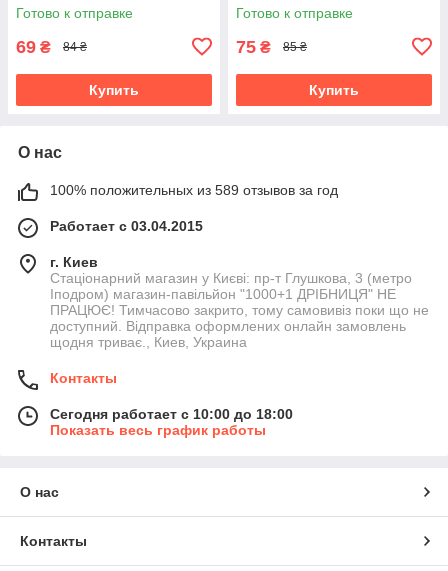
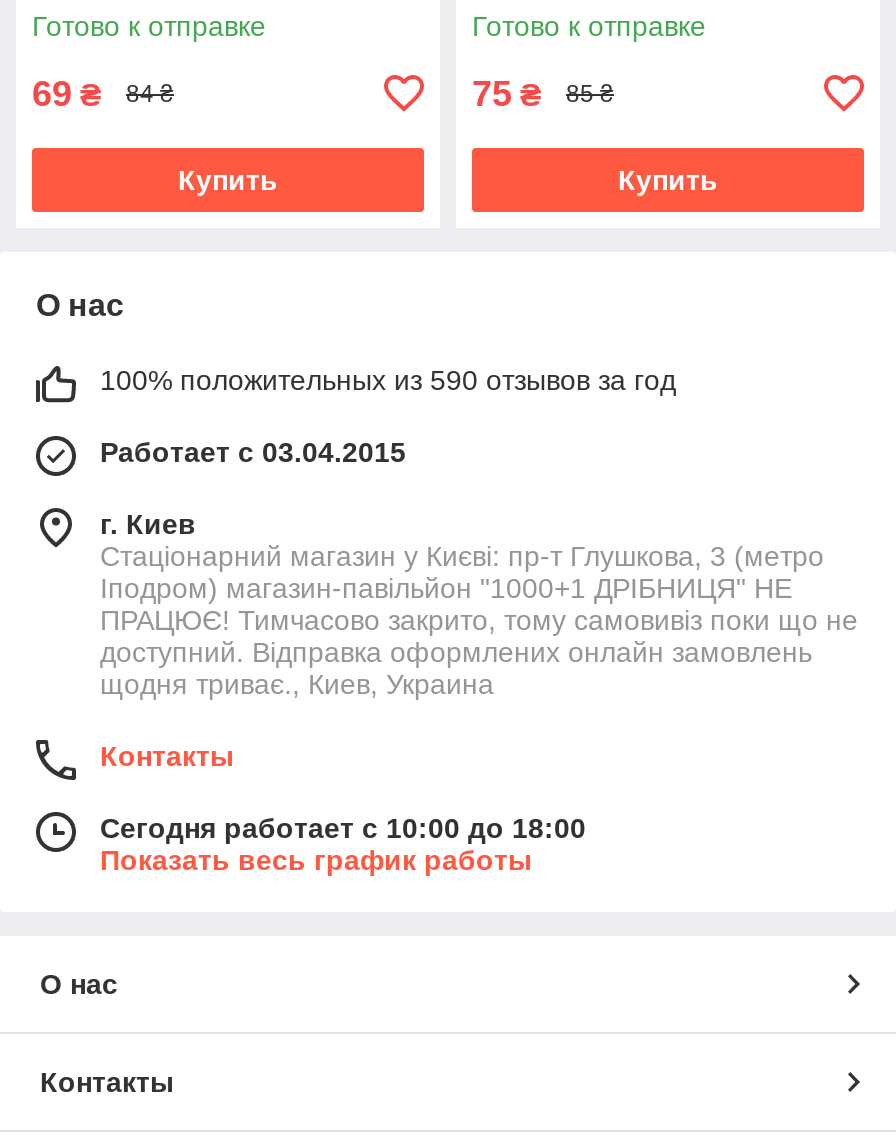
- 100% положительных из 589 отзывов за год
+ 100% положительных из 590 отзывов за год
